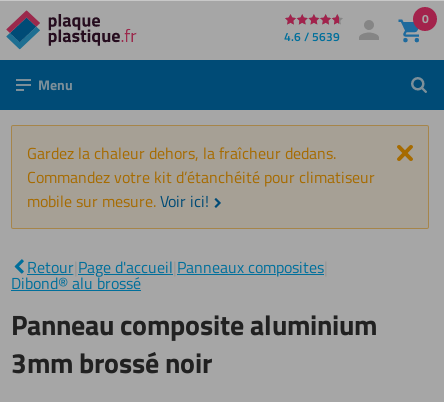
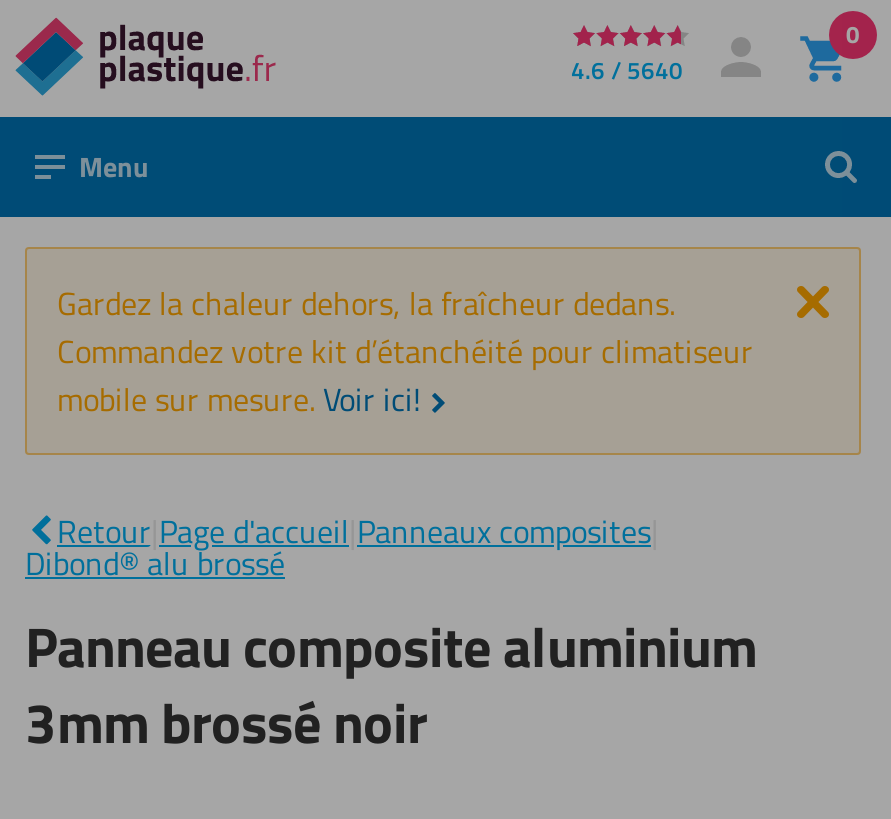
- 4.6 / 5639
+ 4.6 / 5640
